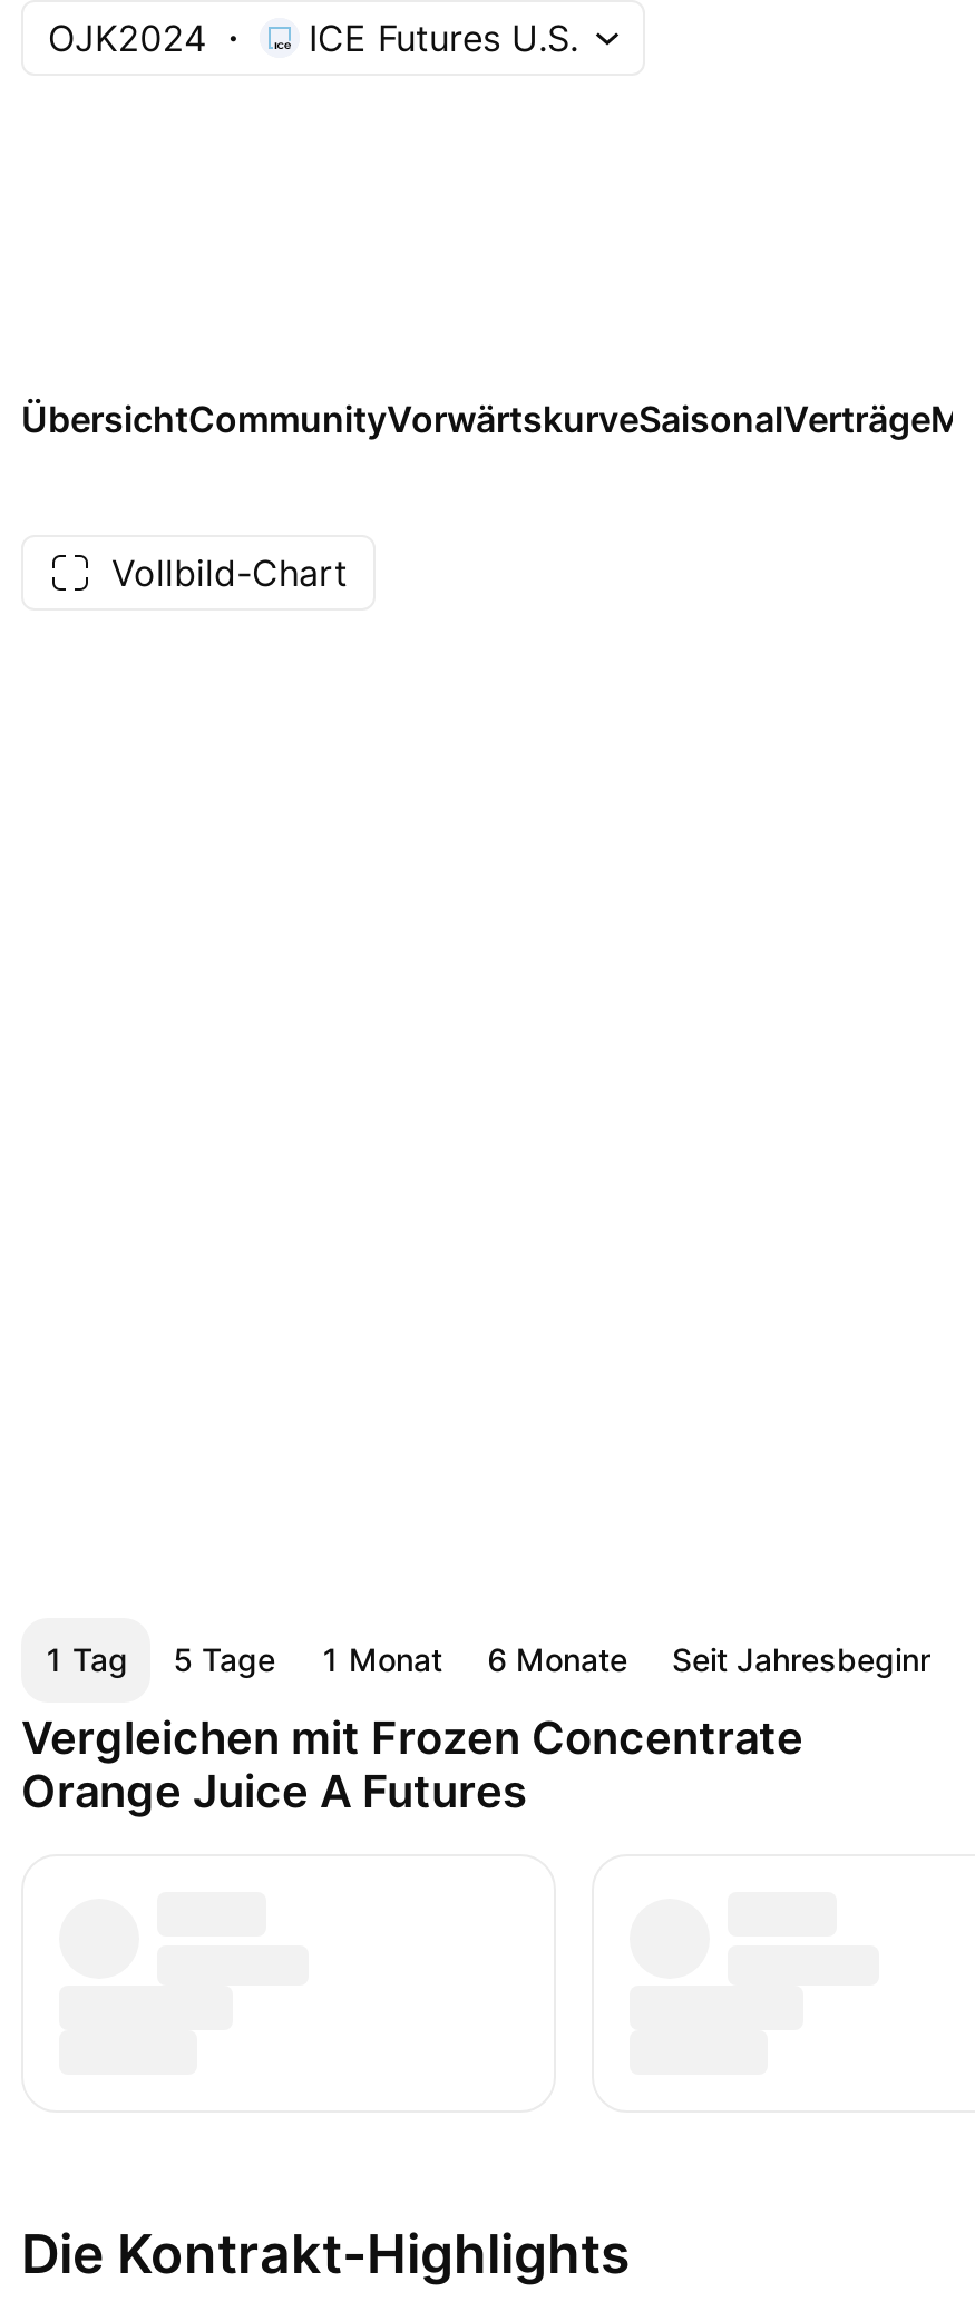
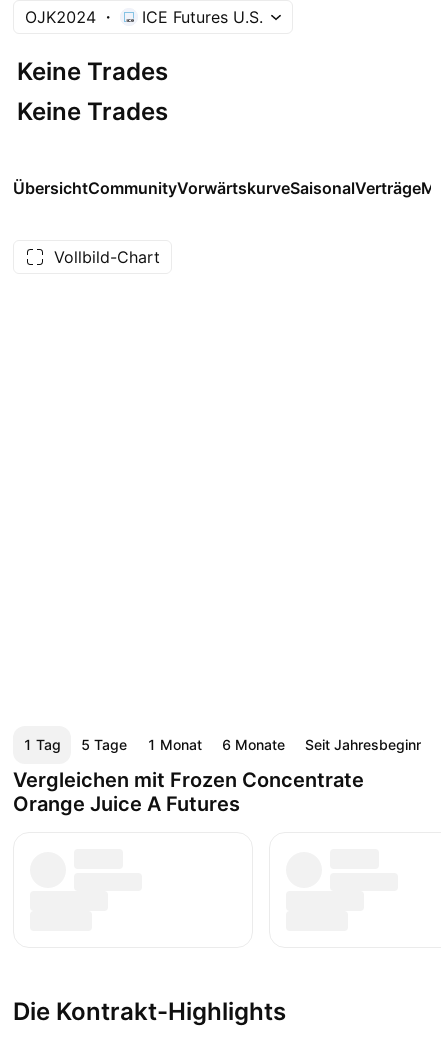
+ Keine Trades
+ Keine Trades
